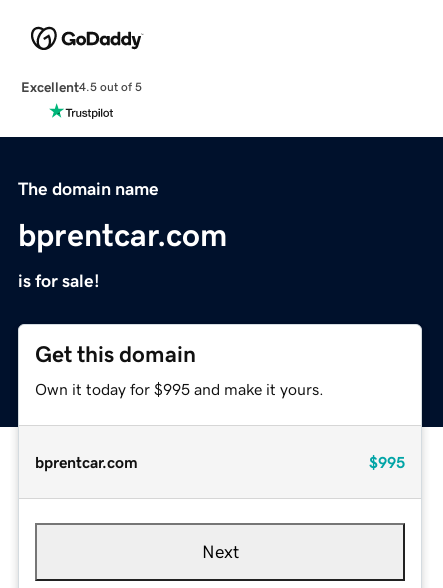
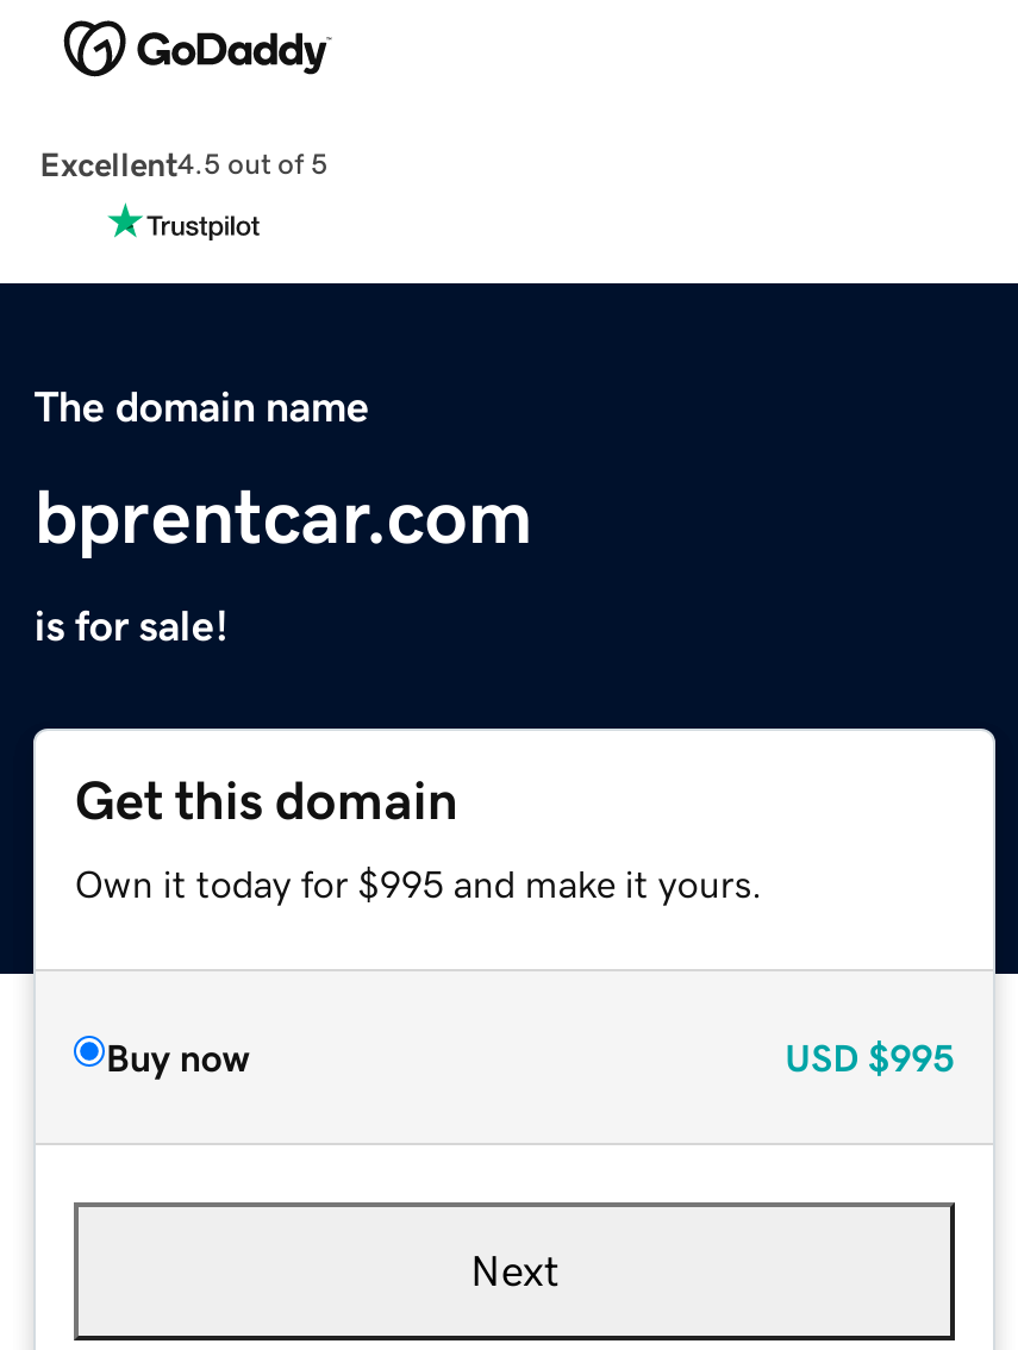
- bprentcar.com
- $995
+ Buy now
+ USD $995
